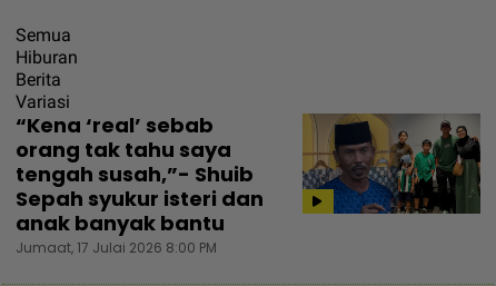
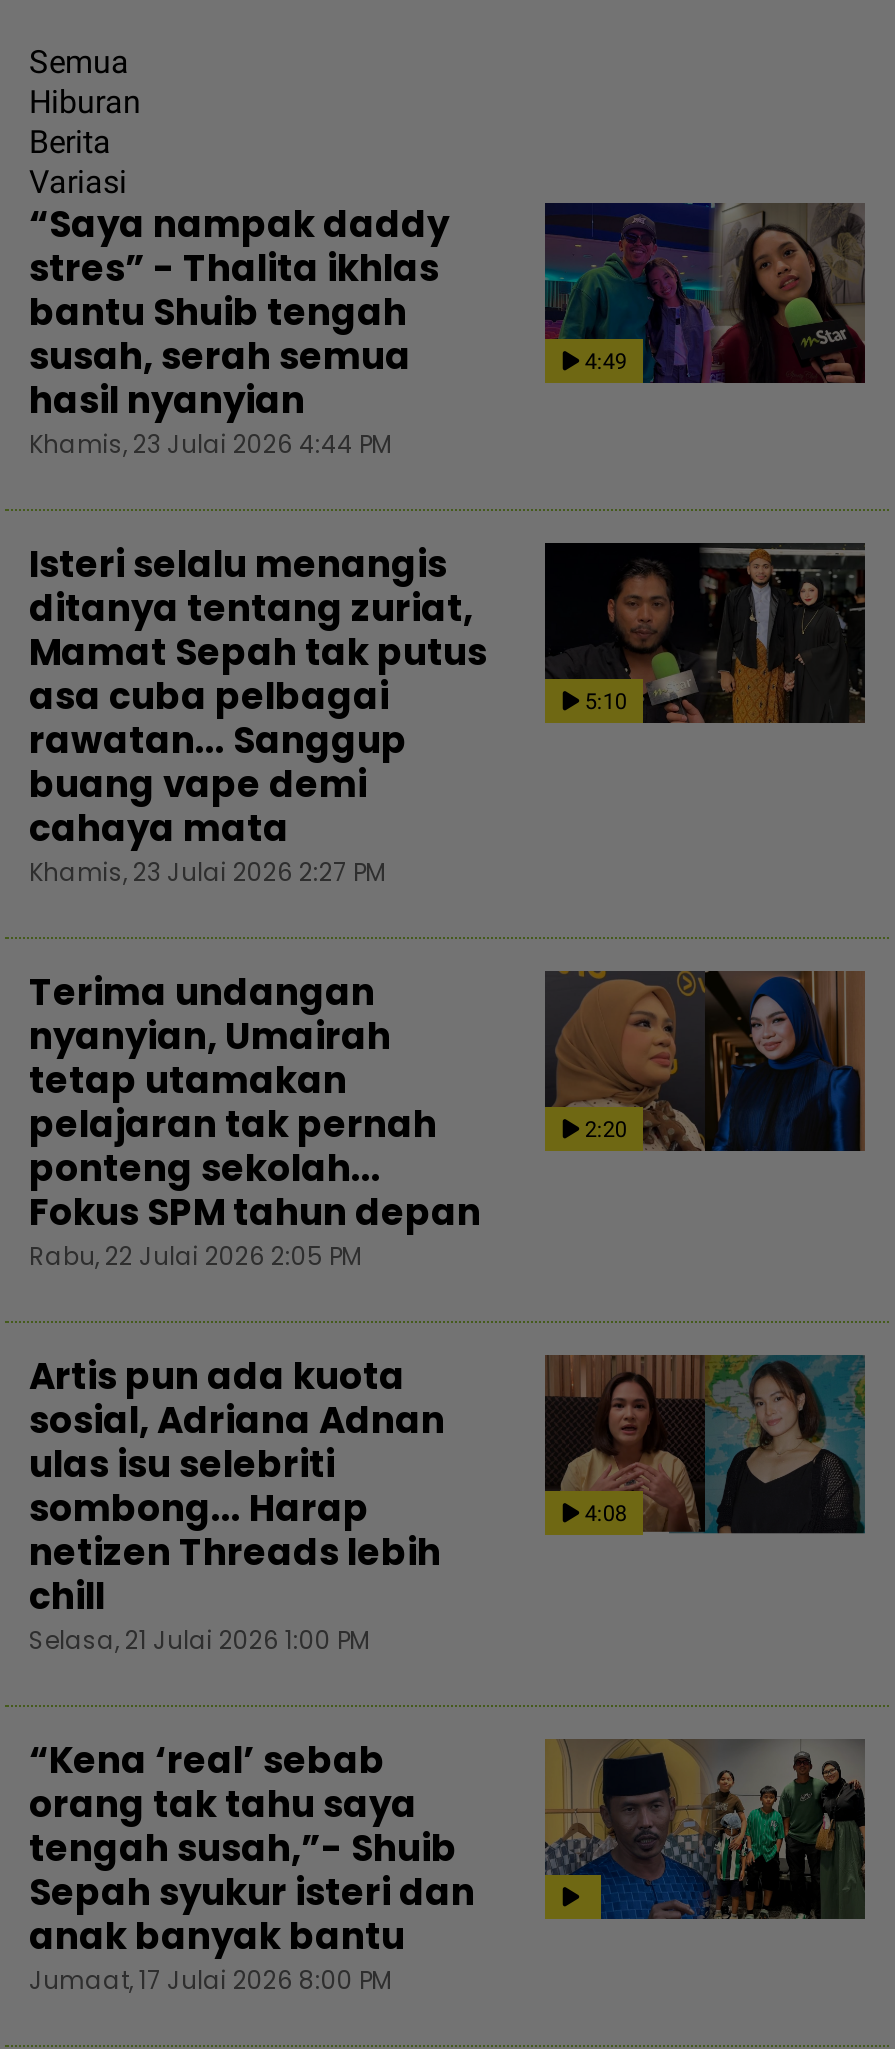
+ “Saya nampak daddy
+ stres” - Thalita ikhlas
+ bantu Shuib tengah
+ susah, serah semua
+ hasil nyanyian
+ Khamis, 23 Julai 2026 4:44 PM

+ Isteri selalu menangis
+ ditanya tentang zuriat,
+ Mamat Sepah tak putus
+ asa cuba pelbagai
+ rawatan... Sanggup
+ buang vape demi
+ cahaya mata
+ Khamis, 23 Julai 2026 2:27 PM

+ Terima undangan
+ nyanyian, Umairah
+ tetap utamakan
+ pelajaran tak pernah
+ ponteng sekolah...
+ Fokus SPM tahun depan
+ Rabu, 22 Julai 2026 2:05 PM

+ Artis pun ada kuota
+ sosial, Adriana Adnan
+ ulas isu selebriti
+ sombong... Harap
+ netizen Threads lebih
+ chill
+ Selasa, 21 Julai 2026 1:00 PM

+ [image]
+ 4:49

+ [image]
+ 5:10

+ [image]
+ 2:20

+ [image]
+ 4:08
